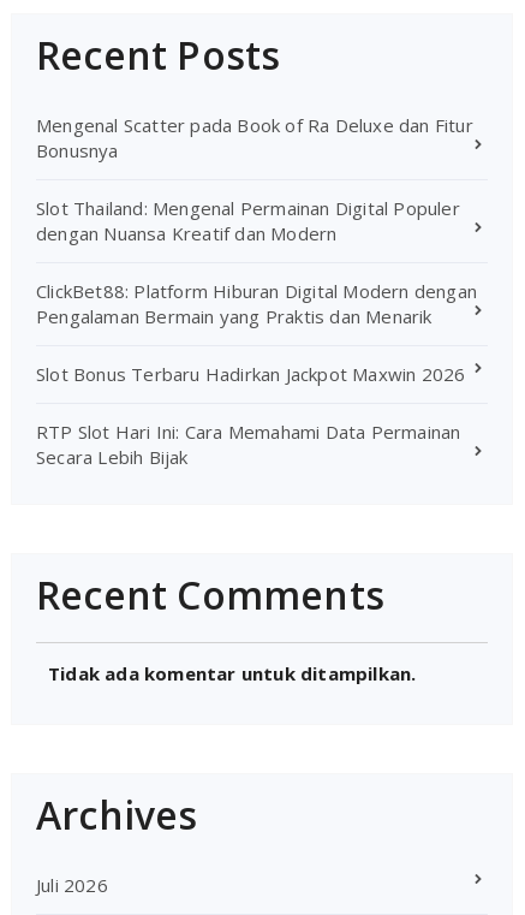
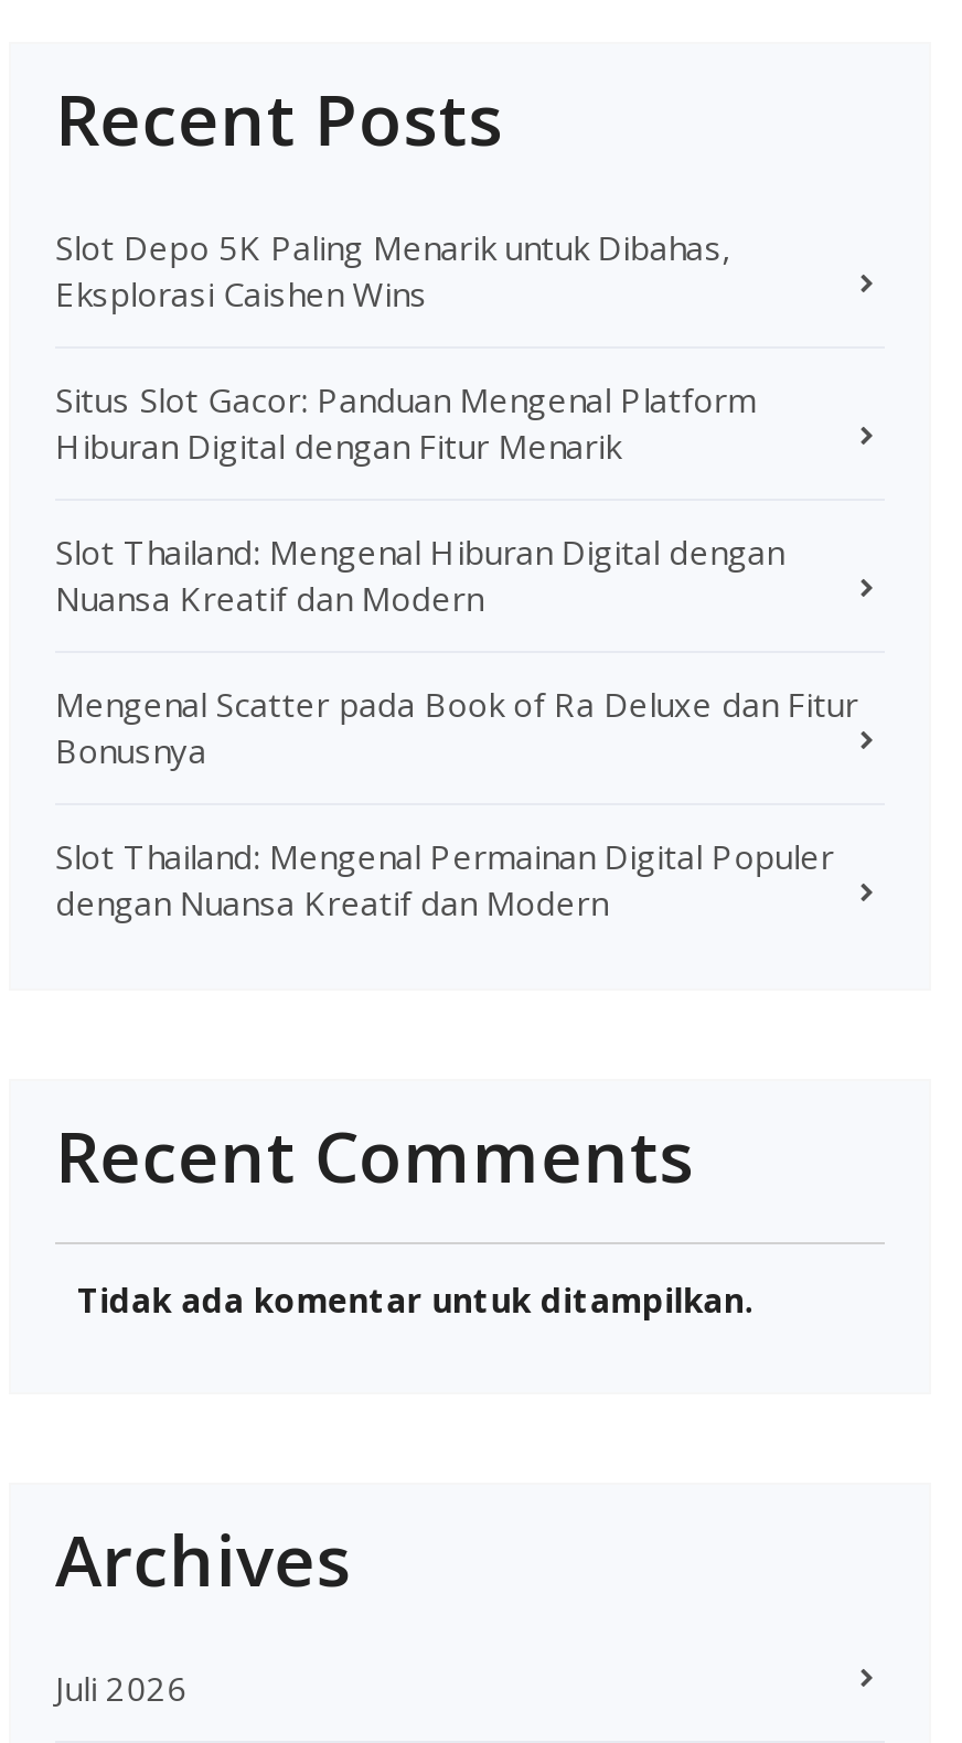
+ Slot Depo 5K Paling Menarik untuk Dibahas,
+ Eksplorasi Caishen Wins
+ Situs Slot Gacor: Panduan Mengenal Platform
+ Hiburan Digital dengan Fitur Menarik
+ Slot Thailand: Mengenal Hiburan Digital dengan
+ Nuansa Kreatif dan Modern

moved down: Mengenal Scatter pada Book of Ra Deluxe dan Fitur | Bonusnya | Slot Thailand: Mengenal Permainan Digital Populer | dengan Nuansa Kreatif dan Modern

- ClickBet88: Platform Hiburan Digital Modern dengan
- Pengalaman Bermain yang Praktis dan Menarik
- Slot Bonus Terbaru Hadirkan Jackpot Maxwin 2026
- RTP Slot Hari Ini: Cara Memahami Data Permainan
- Secara Lebih Bijak
